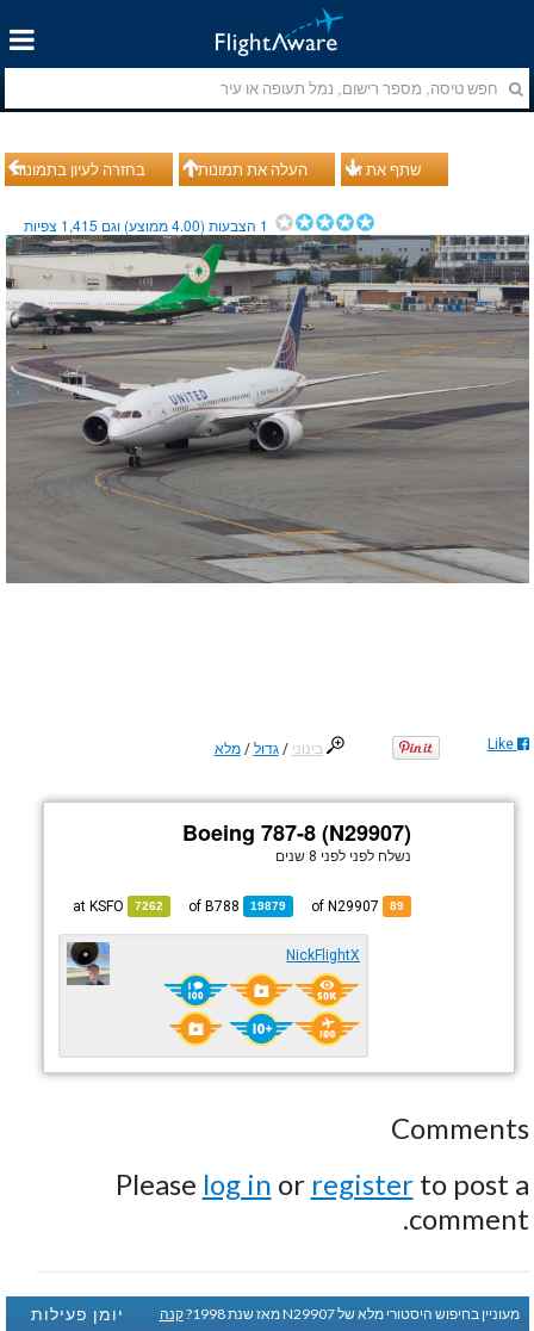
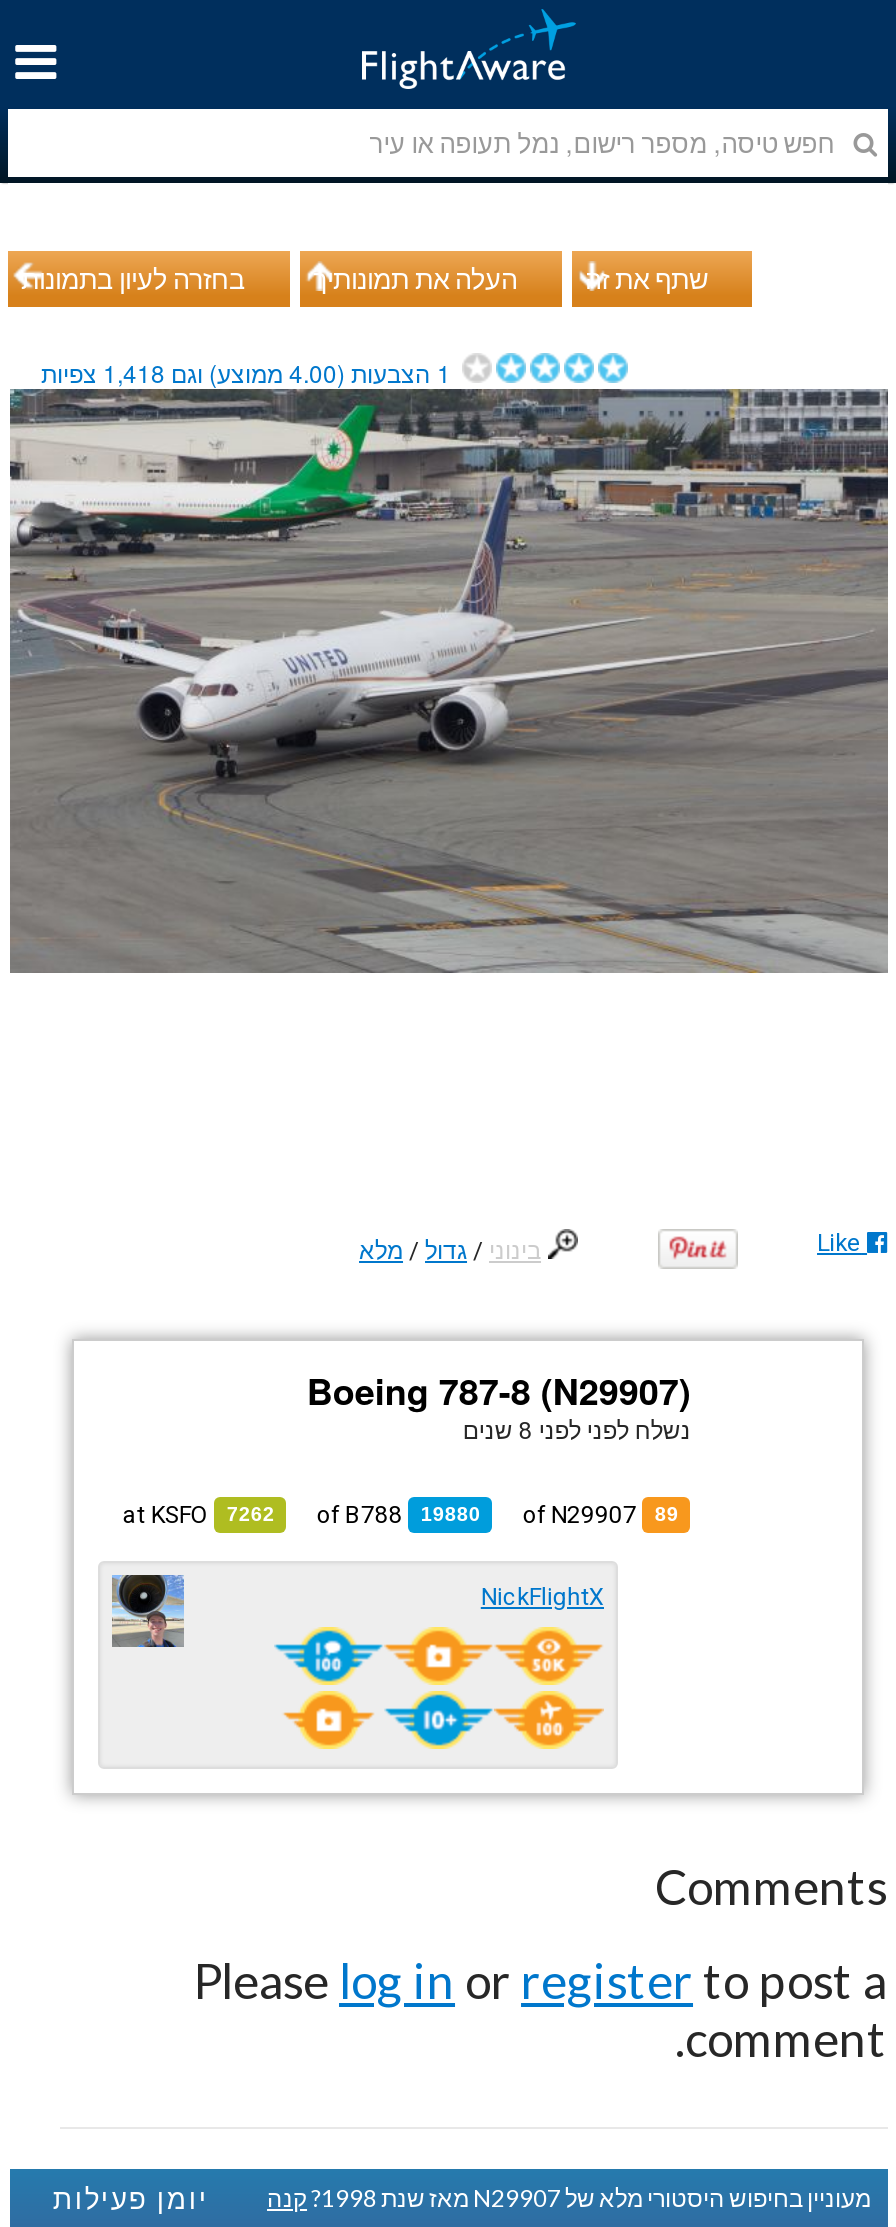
- 1 הצבעות (4.00 ממוצע) וגם 1,415 צפיות
+ 1 הצבעות (4.00 ממוצע) וגם 1,418 צפיות

- 19879
+ 19880
